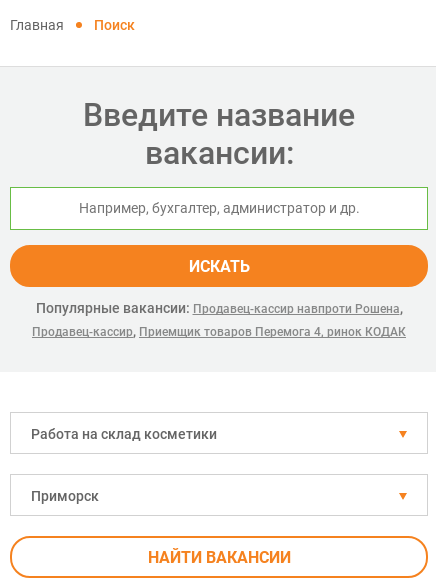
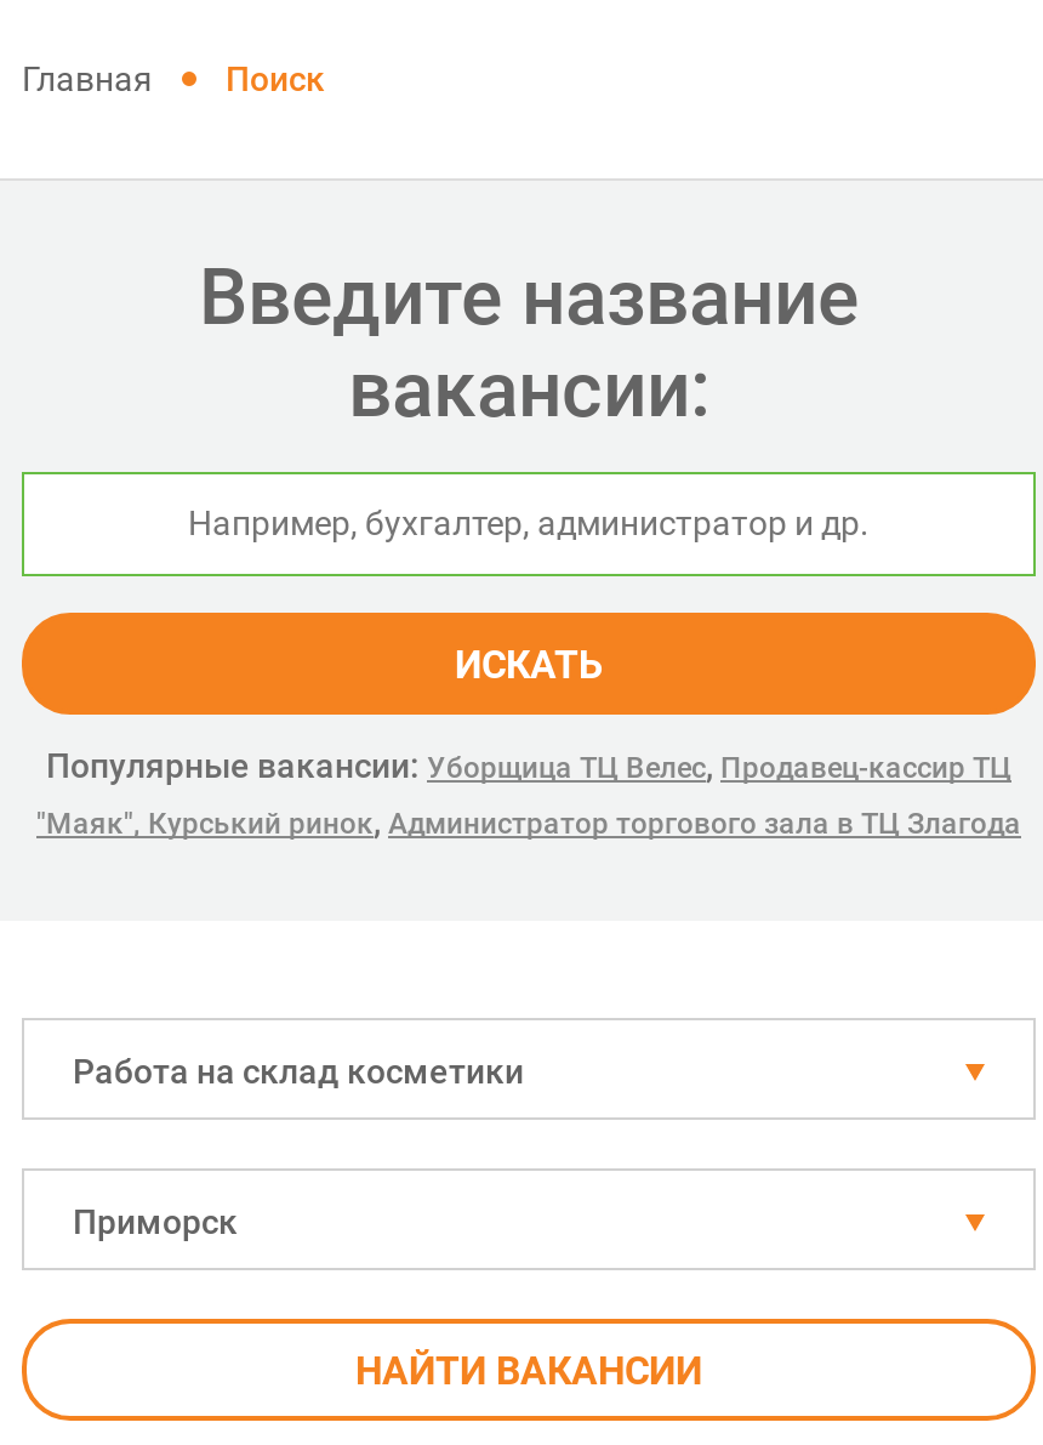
- Популярные вакансии: Продавец-кассир навпроти Рошена,
- Продавец-кассир, Приемщик товаров Перемога 4, ринок КОДАК
+ Популярные вакансии: Уборщица ТЦ Велес, Продавец-кассир ТЦ
+ "Маяк", Курський ринок, Администратор торгового зала в ТЦ Злагода
